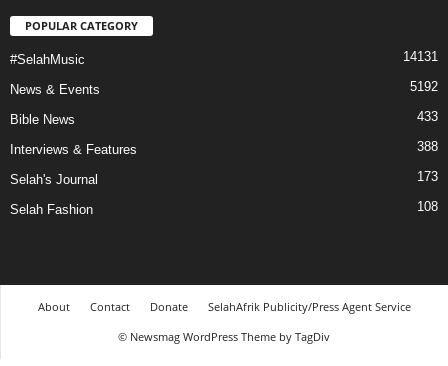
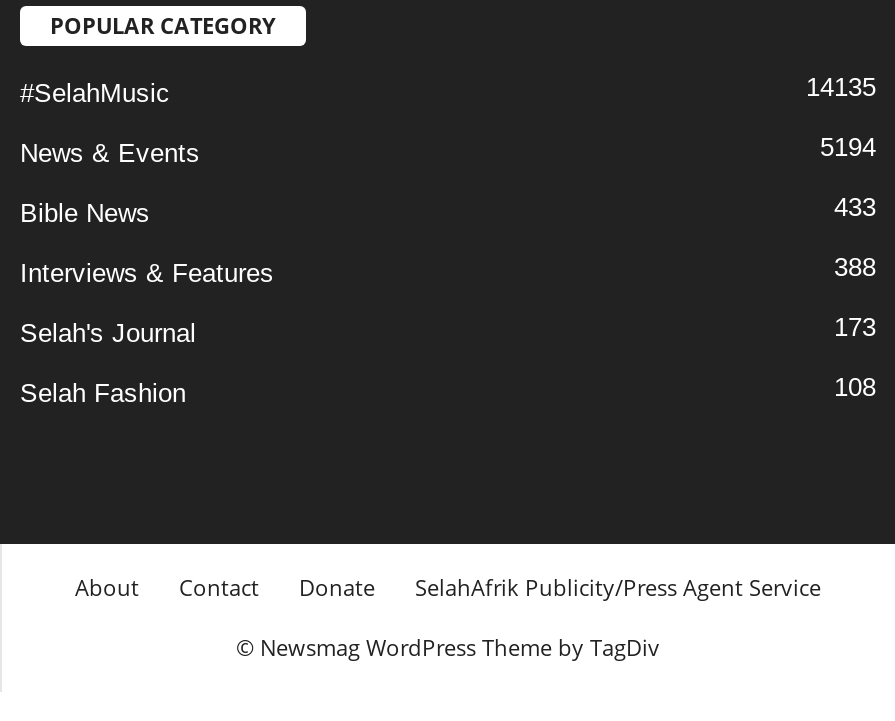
- 14131
+ 14135

- 5192
+ 5194
